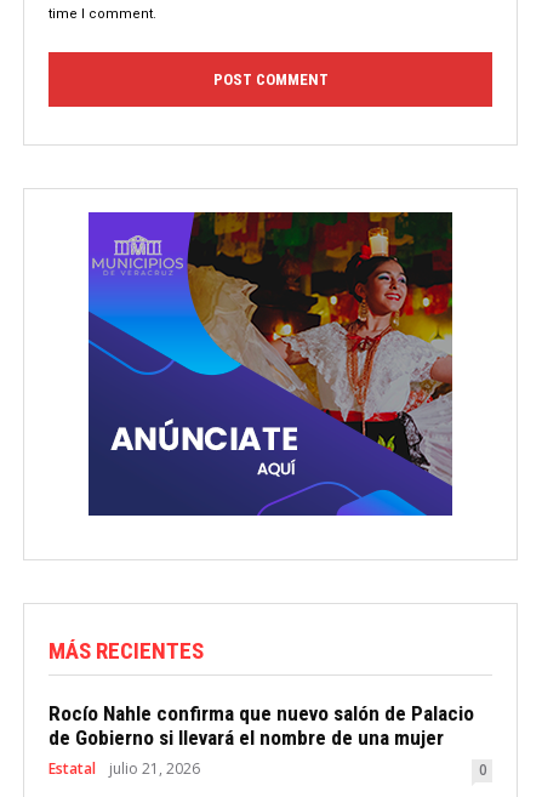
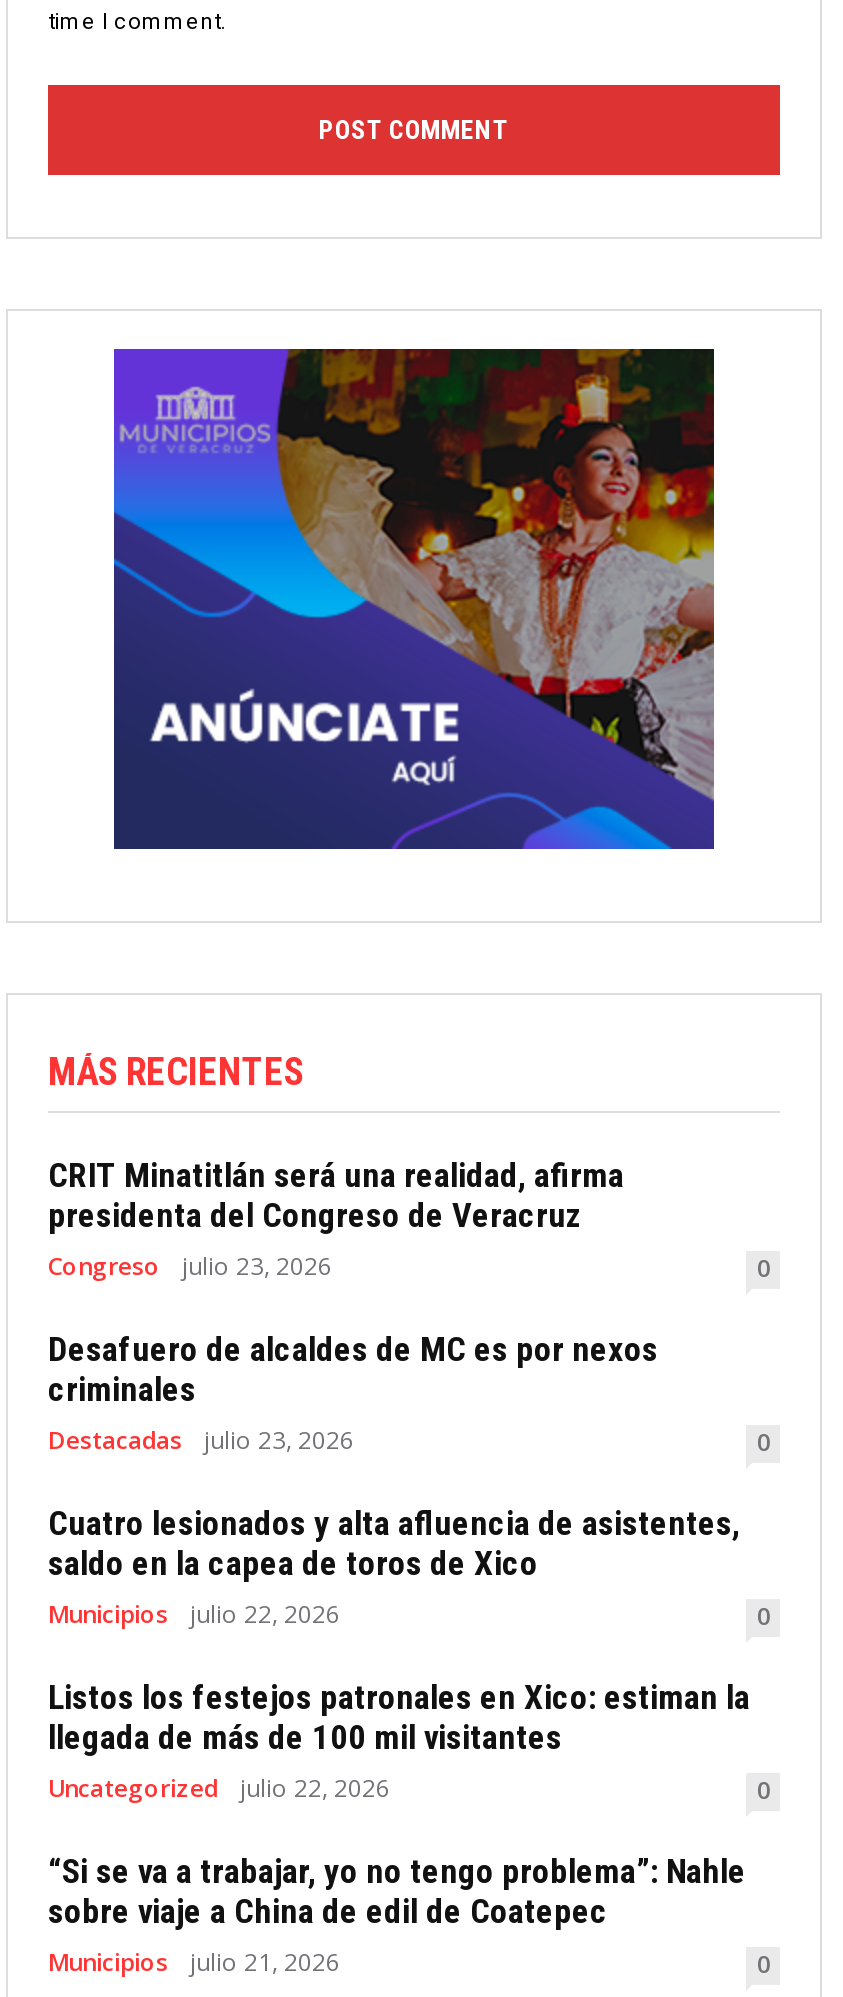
- Rocío Nahle confirma que nuevo salón de Palacio
- de Gobierno si llevará el nombre de una mujer
- Estatal
+ CRIT Minatitlán será una realidad, afirma
+ presidenta del Congreso de Veracruz
+ Congreso
+ julio 23, 2026
+ 0
+ Desafuero de alcaldes de MC es por nexos
+ criminales
+ Destacadas
+ julio 23, 2026
+ 0
+ Cuatro lesionados y alta afluencia de asistentes,
+ saldo en la capea de toros de Xico
+ Municipios
+ julio 22, 2026
+ 0
+ Listos los festejos patronales en Xico: estiman la
+ llegada de más de 100 mil visitantes
+ Uncategorized
+ julio 22, 2026
+ 0
+ “Si se va a trabajar, yo no tengo problema”: Nahle
+ sobre viaje a China de edil de Coatepec
+ Municipios
